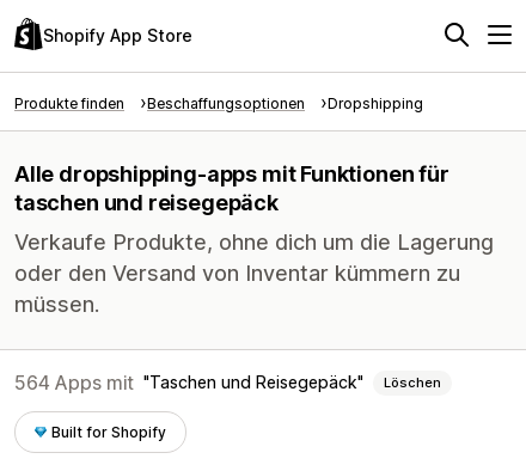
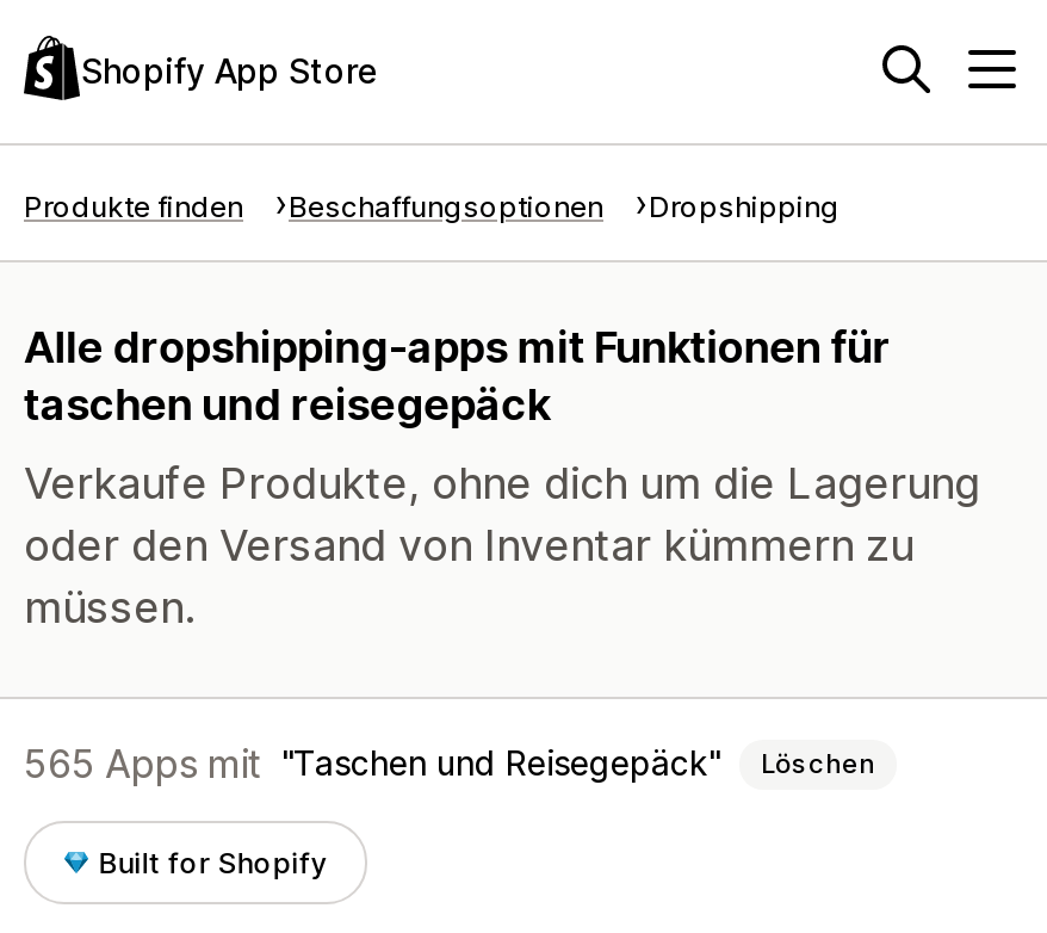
- 564 Apps mit Taschen und Reisegepäck Löschen
+ 565 Apps mit Taschen und Reisegepäck Löschen
